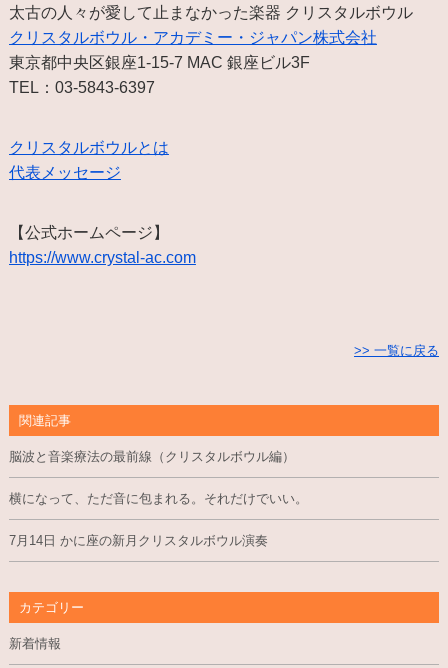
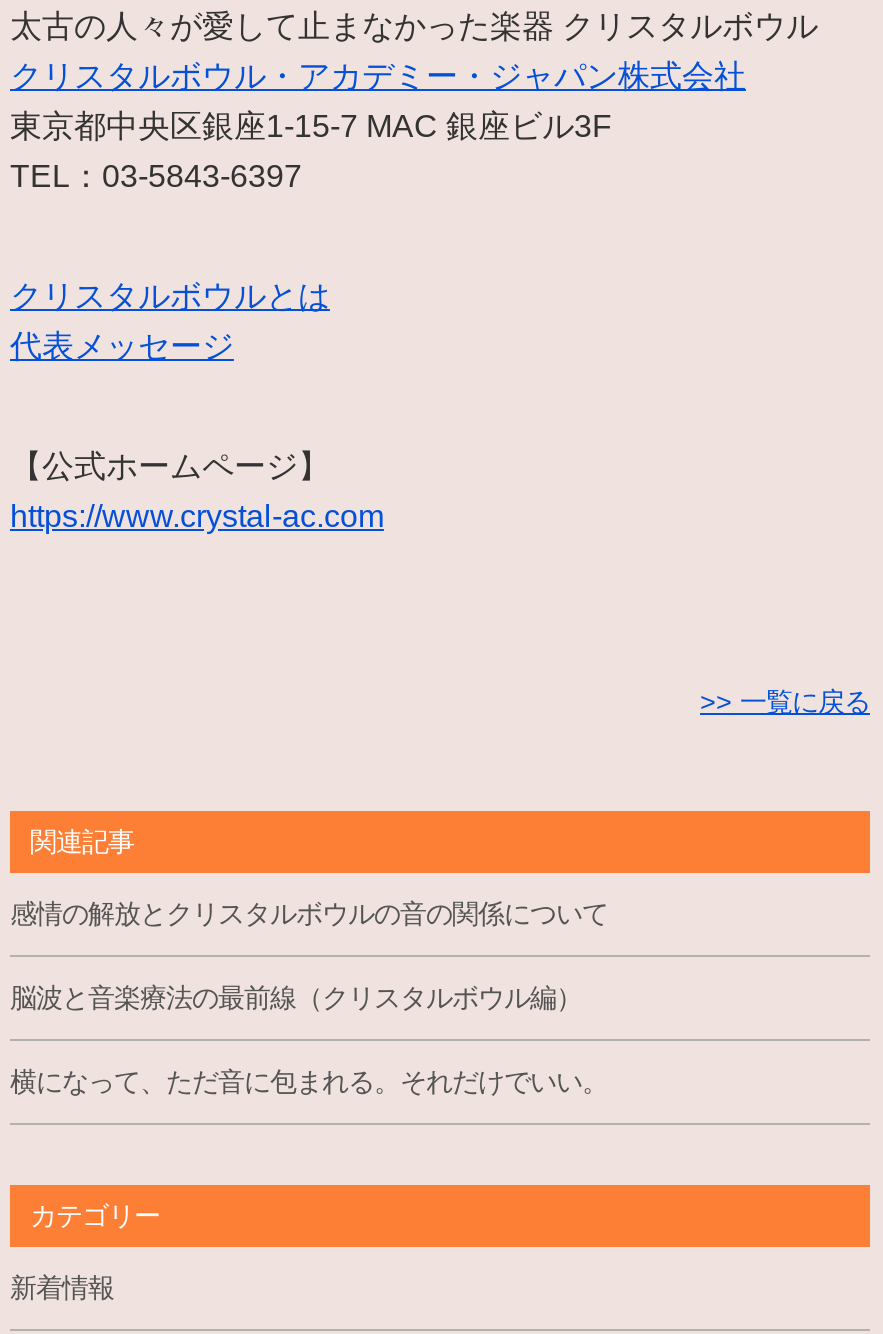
+ 感情の解放とクリスタルボウルの音の関係について

moved down: 脳波と音楽療法の最前線（クリスタルボウル編） | 横になって、ただ音に包まれる。それだけでいい。

- 7月14日 かに座の新月クリスタルボウル演奏
